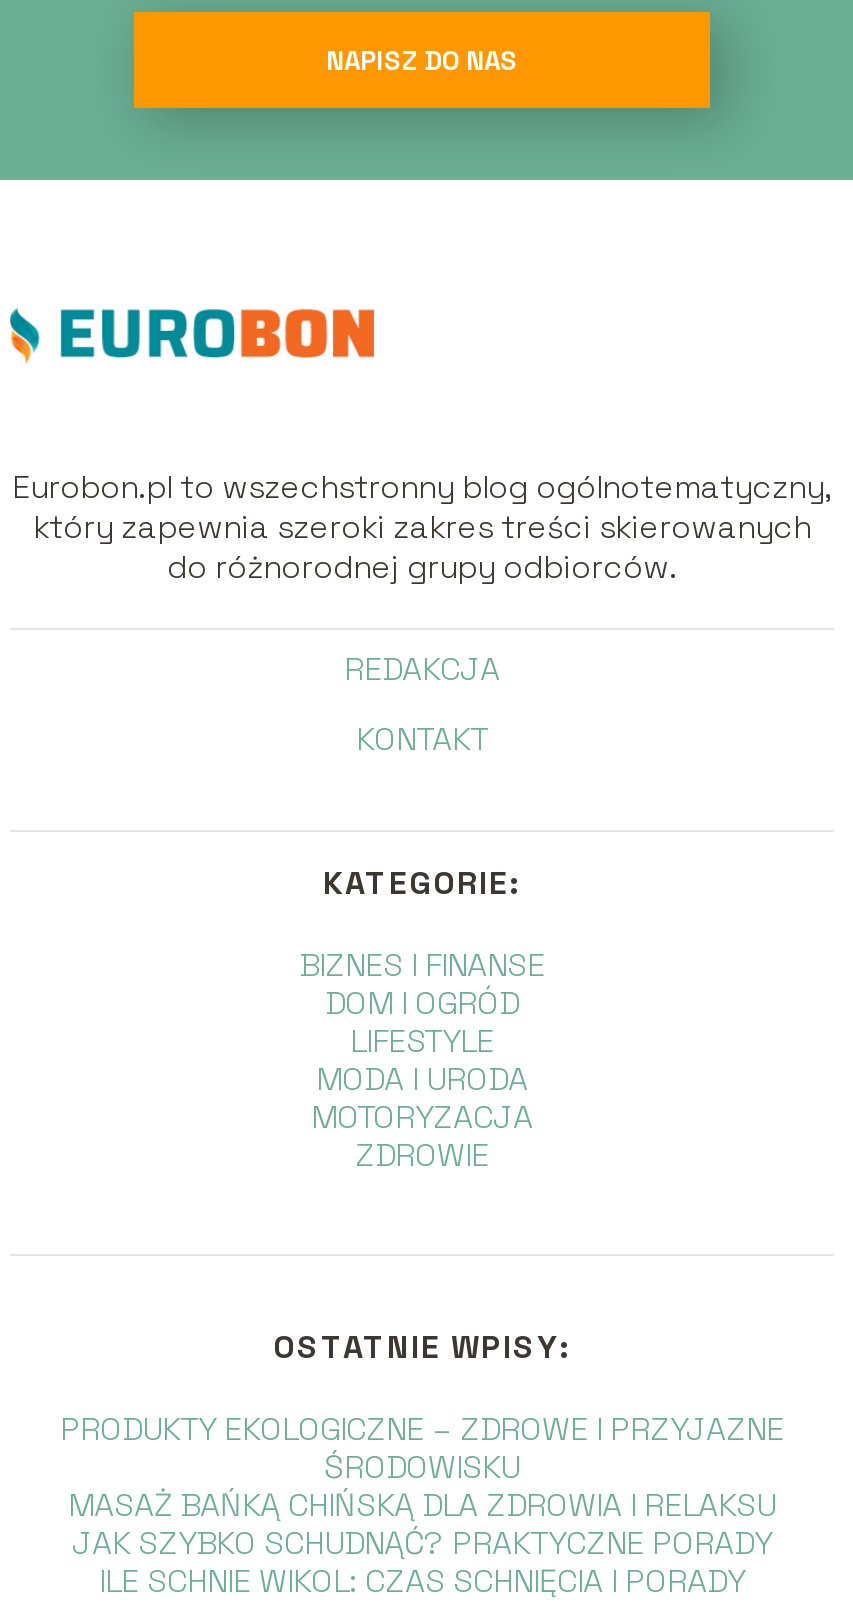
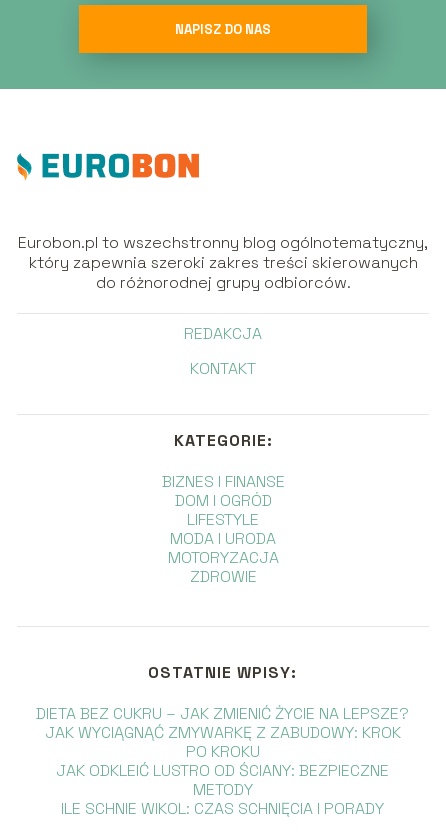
- PRODUKTY EKOLOGICZNE – ZDROWE I PRZYJAZNE
- ŚRODOWISKU
- MASAŻ BAŃKĄ CHIŃSKĄ DLA ZDROWIA I RELAKSU
- JAK SZYBKO SCHUDNĄĆ? PRAKTYCZNE PORADY
+ DIETA BEZ CUKRU – JAK ZMIENIĆ ŻYCIE NA LEPSZE?
+ JAK WYCIĄGNĄĆ ZMYWARKĘ Z ZABUDOWY: KROK
+ PO KROKU
+ JAK ODKLEIĆ LUSTRO OD ŚCIANY: BEZPIECZNE
+ METODY
